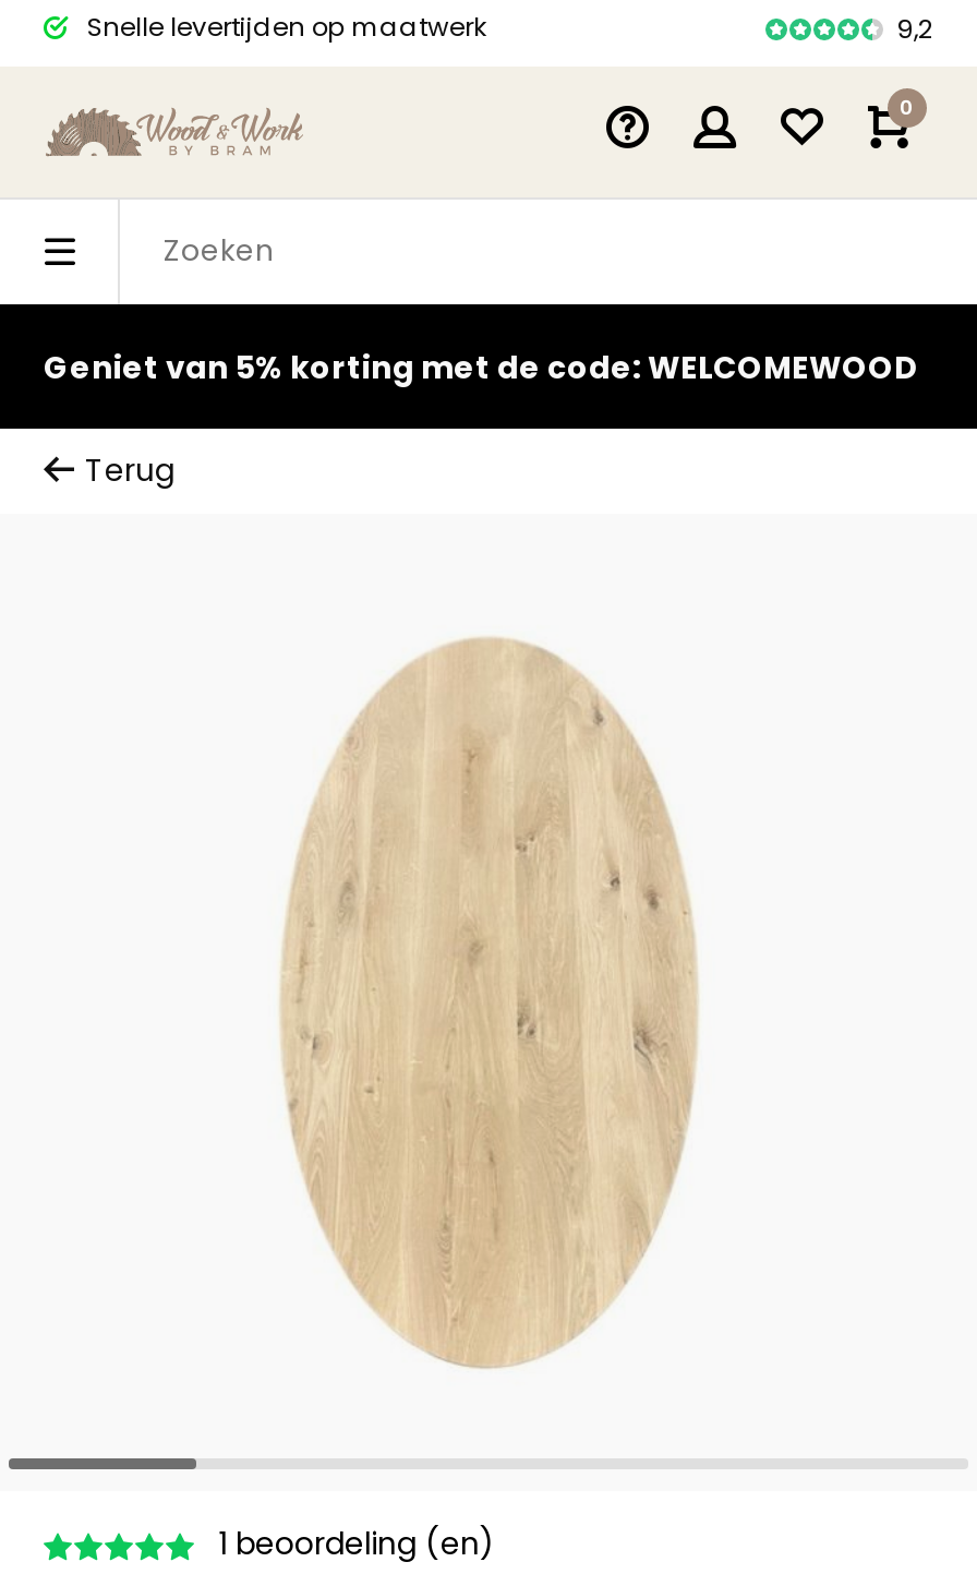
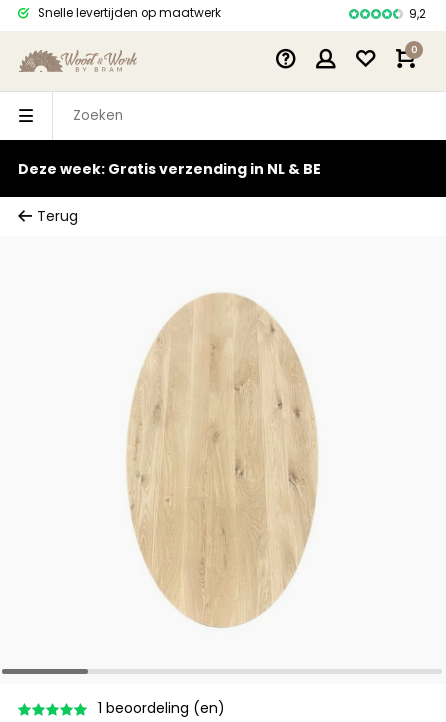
- Geniet van 5% korting met de code: WELCOMEWOOD
+ Deze week: Gratis verzending in NL & BE
